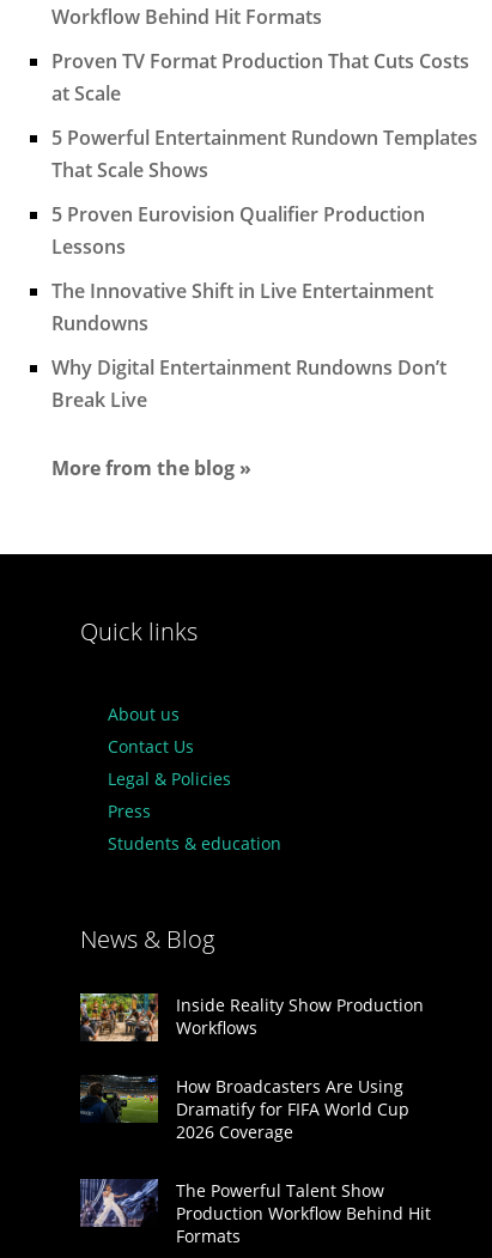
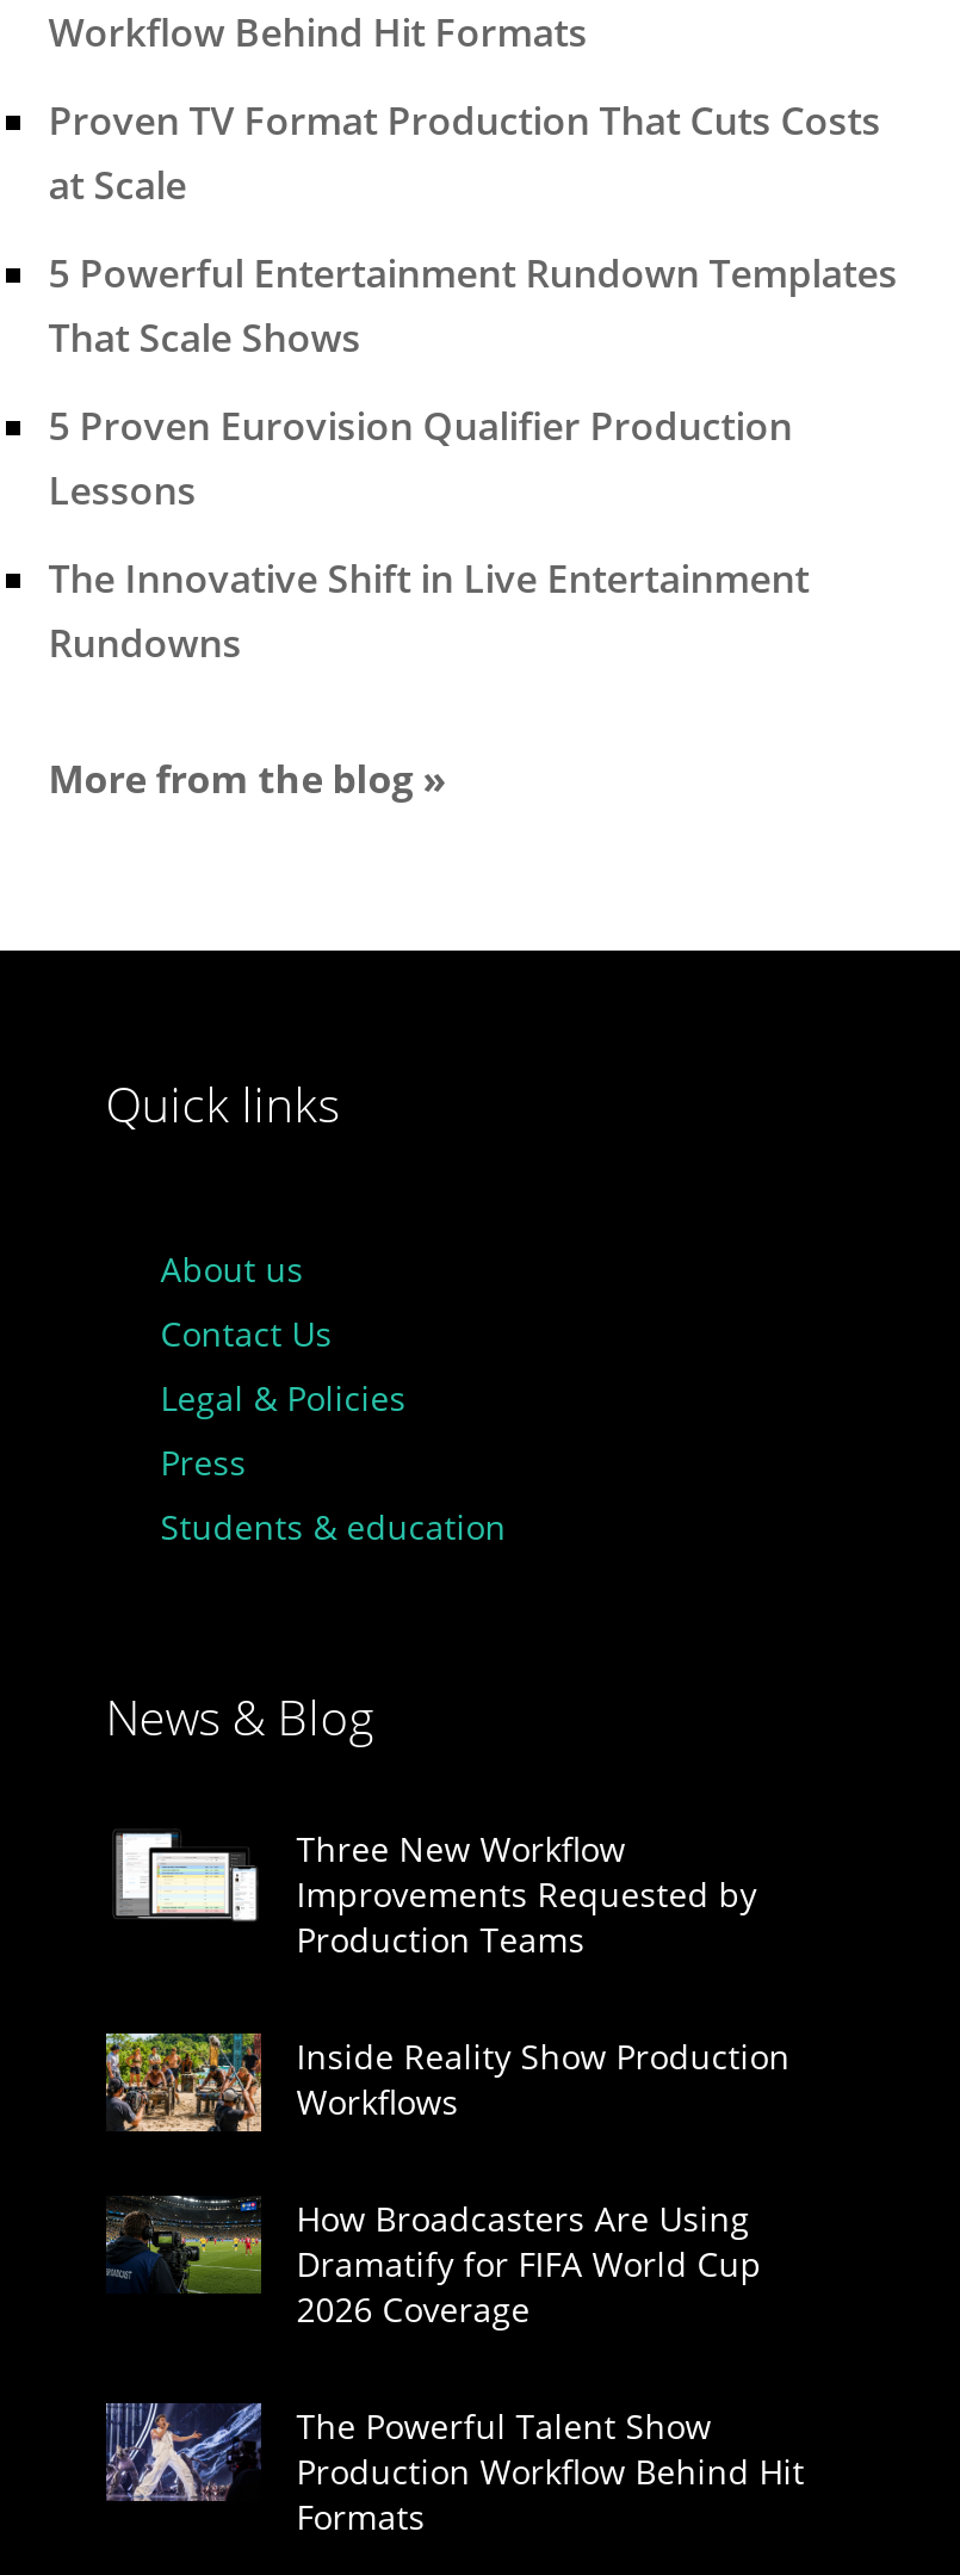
- Why Digital Entertainment Rundowns Don’t
- Break Live

moved up: More from the blog » | Quick links | About us | Contact Us | Legal & Policies | Press | Students & education | News & Blog

+ [image]
+ Three New Workflow
+ Improvements Requested by
+ Production Teams
